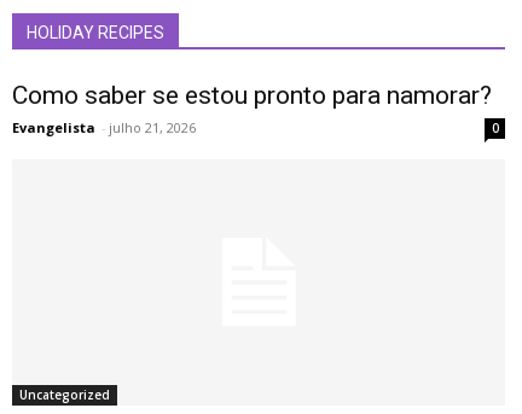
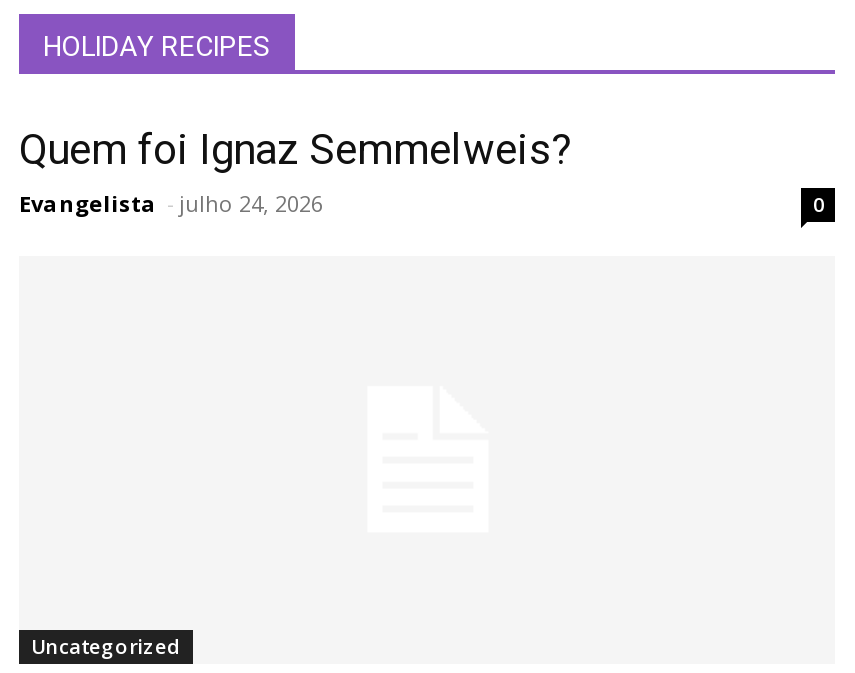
- Como saber se estou pronto para namorar?
- Evangelista - julho 21, 2026
+ Quem foi Ignaz Semmelweis?
+ Evangelista - julho 24, 2026
